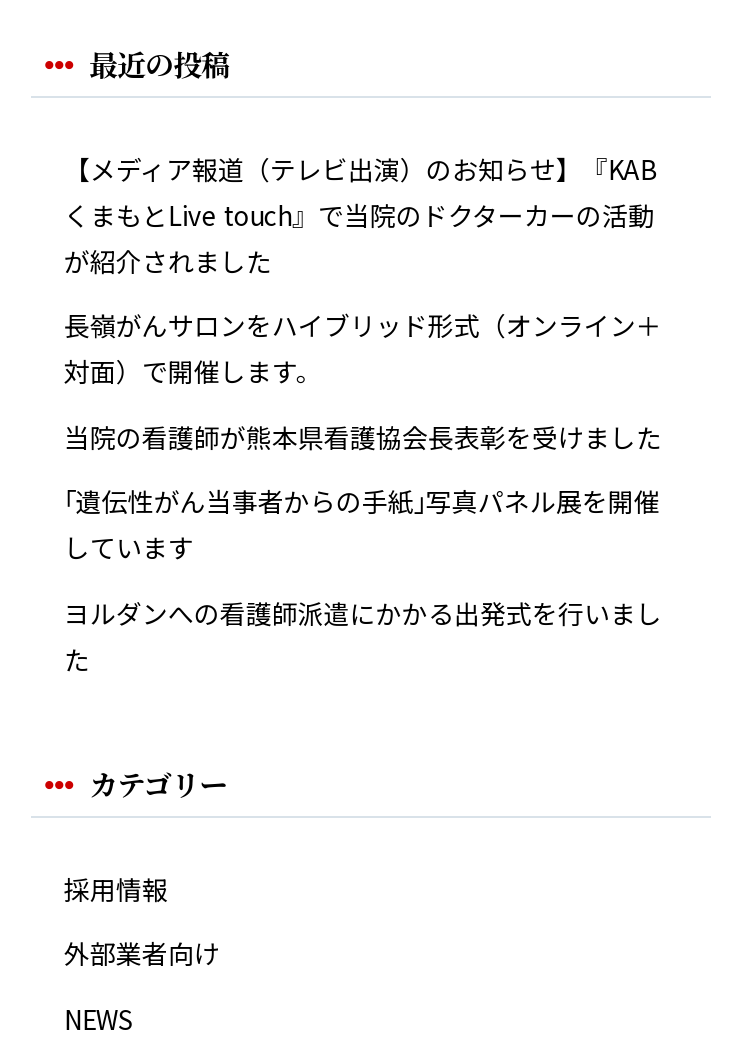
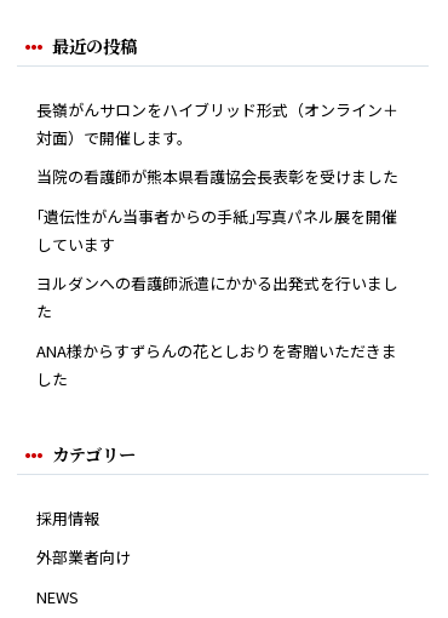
- 【メディア報道（テレビ出演）のお知らせ】『KAB
- くまもとLive touch』で当院のドクターカーの活動
- が紹介されました

moved up: 長嶺がんサロンをハイブリッド形式（オンライン＋ | 対面）で開催します。 | 当院の看護師が熊本県看護協会長表彰を受けました | ｢遺伝性がん当事者からの手紙｣写真パネル展を開催 | しています | ヨルダンへの看護師派遣にかかる出発式を行いまし | た

+ ANA様からすずらんの花としおりを寄贈いただきま
+ した
